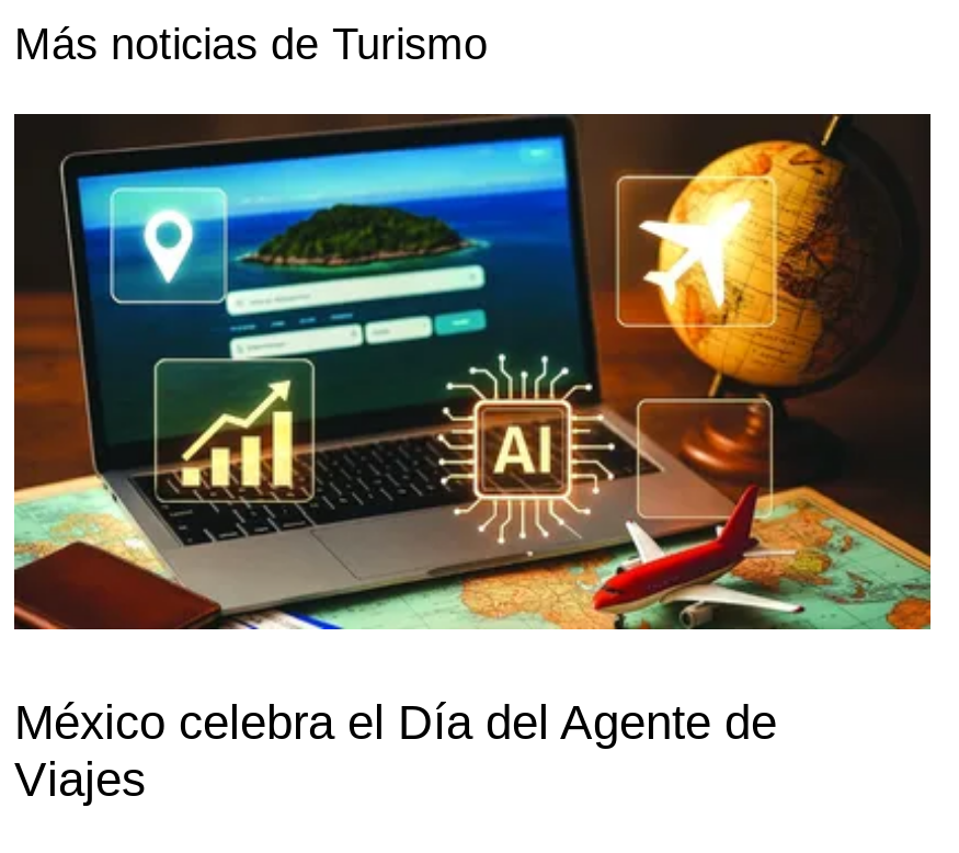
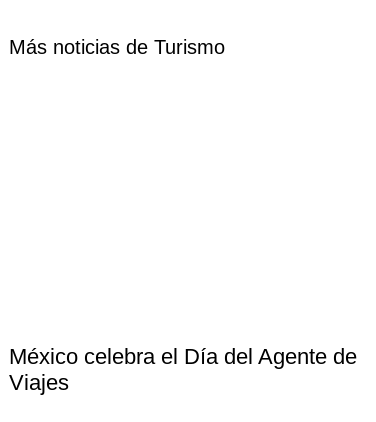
- [image]
